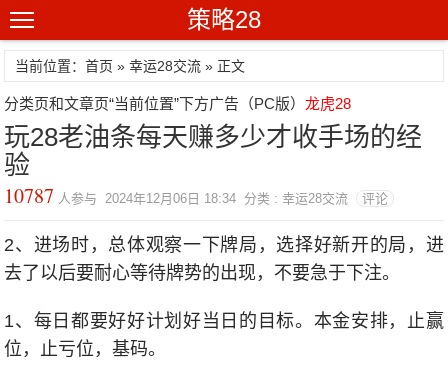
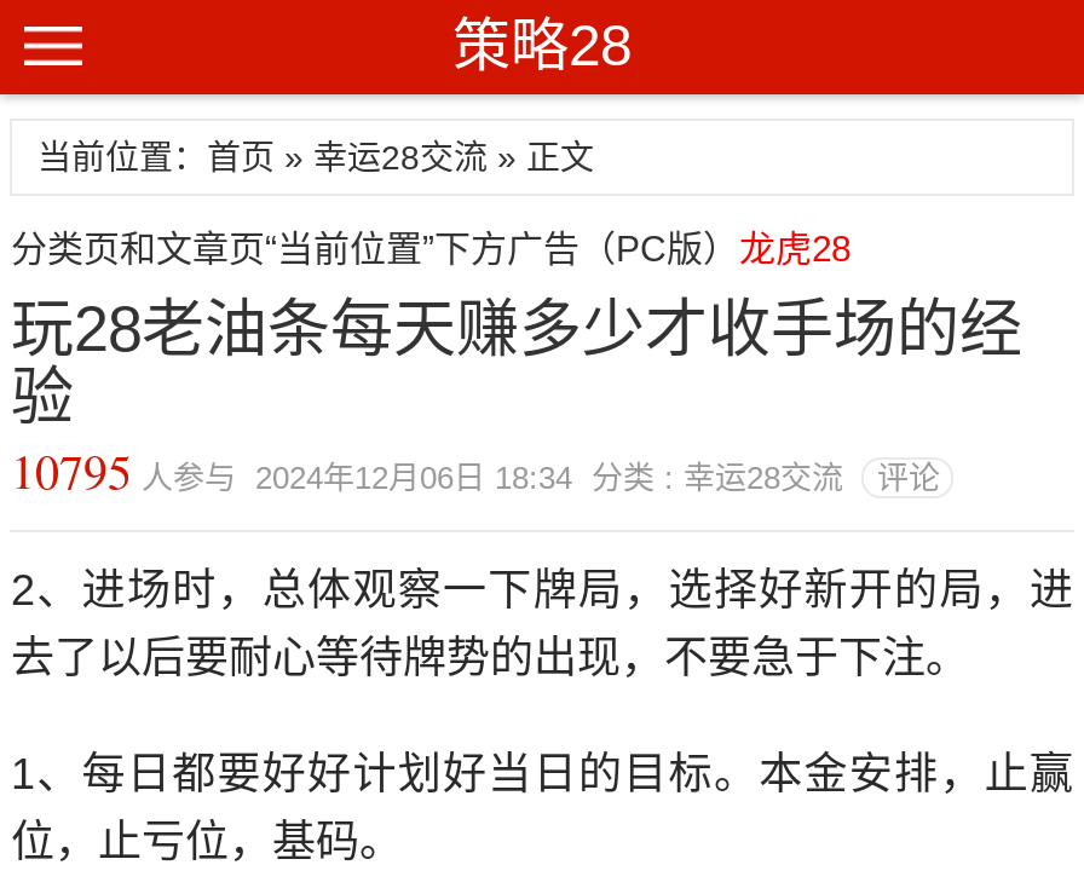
- 10787人参与 2024年12月06日 18:34 分类 : 幸运28交流 评论
+ 10795人参与 2024年12月06日 18:34 分类 : 幸运28交流 评论
